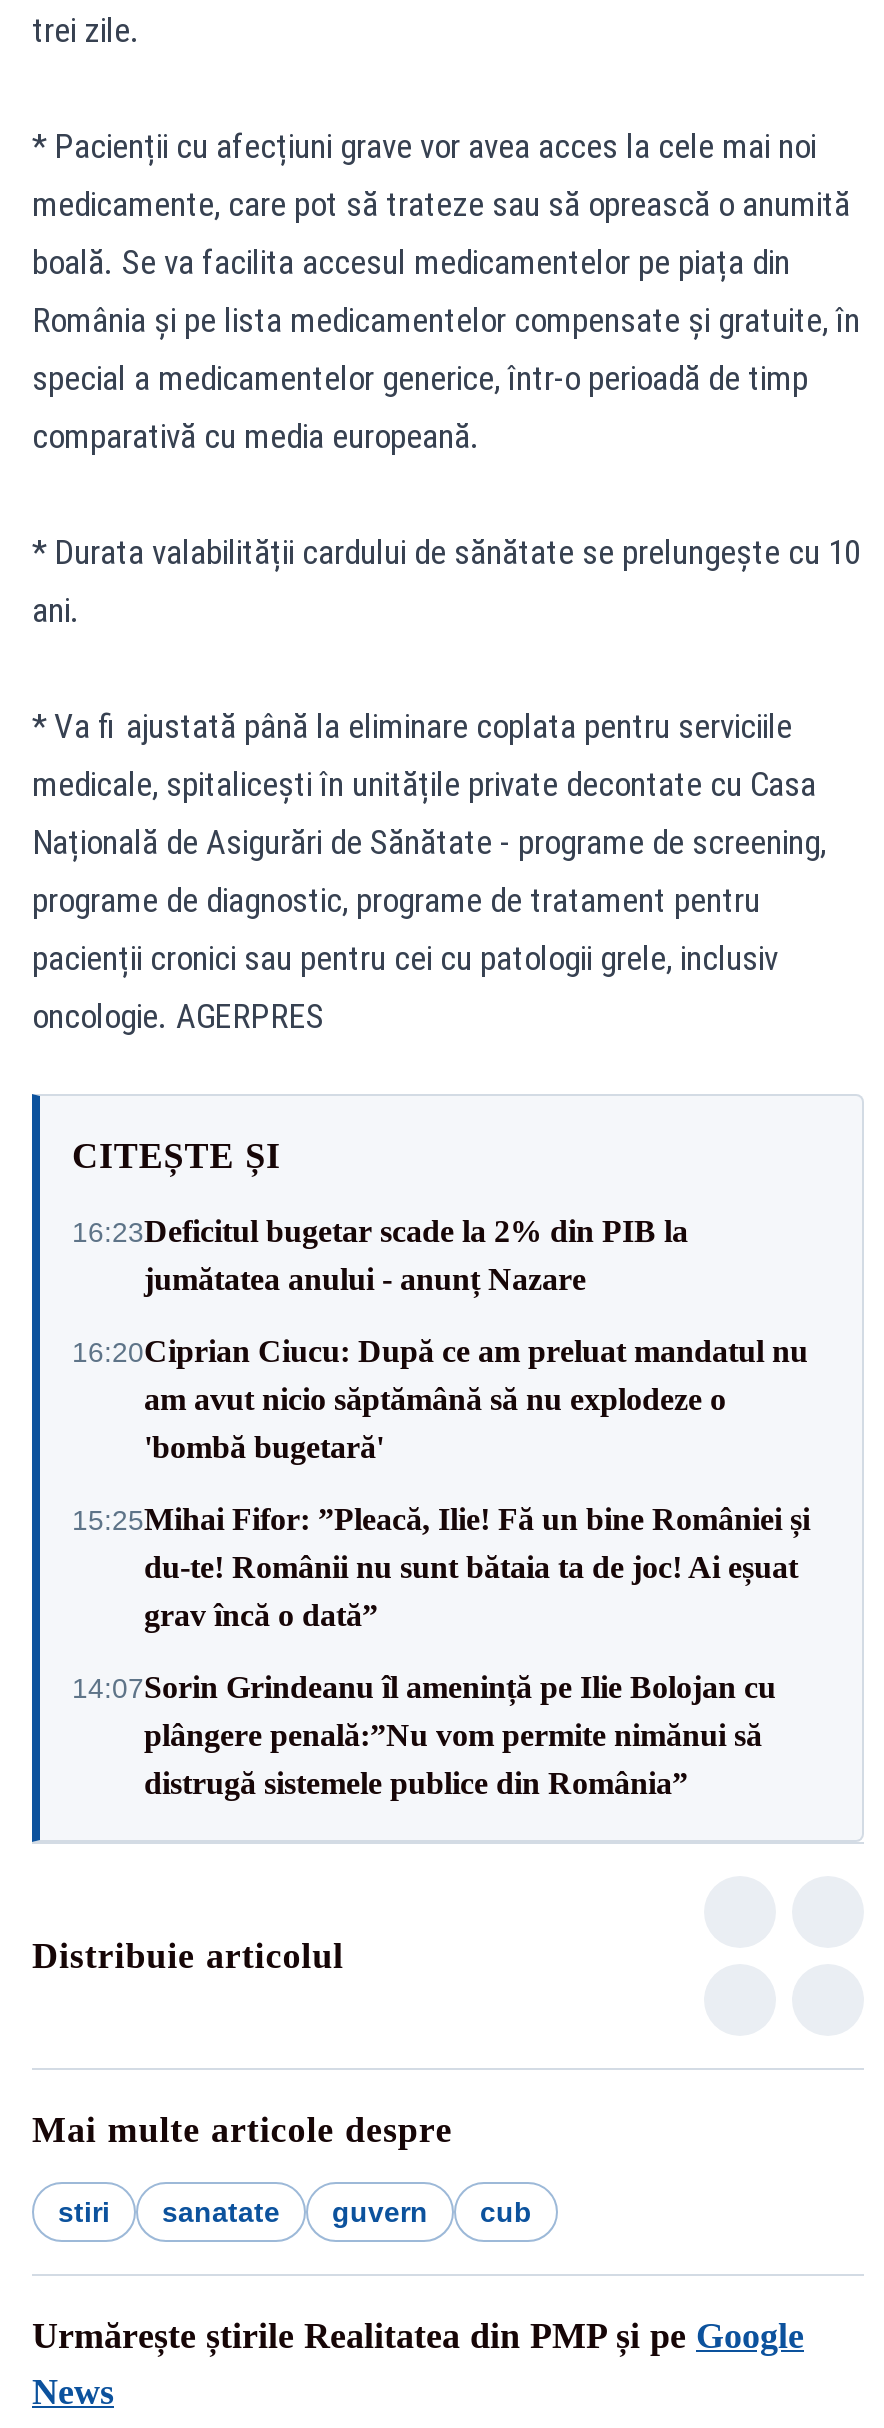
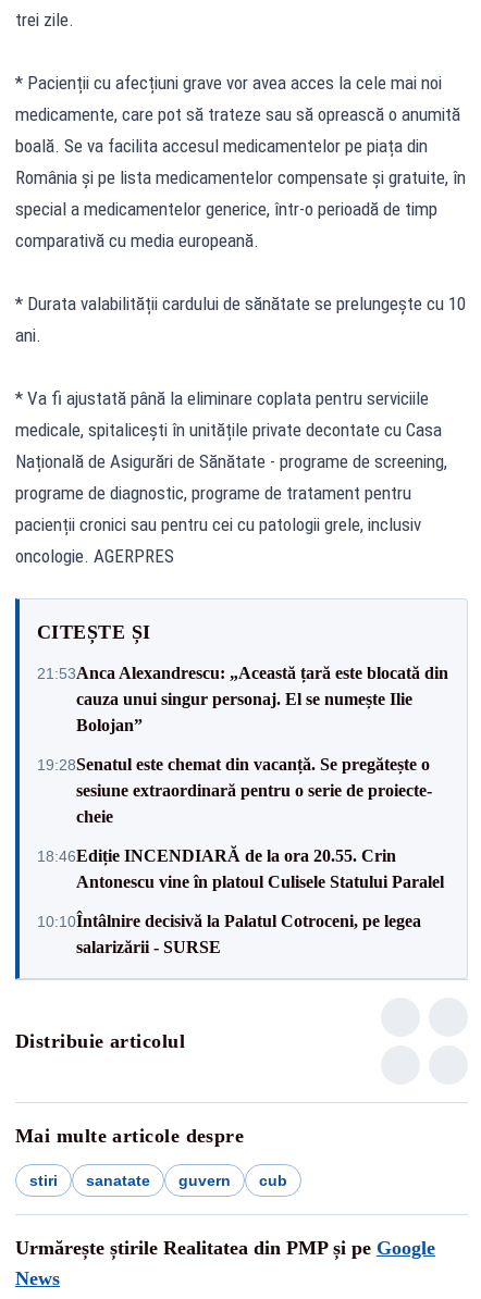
- 16:23Deficitul bugetar scade la 2% din PIB la
- jumătatea anului - anunț Nazare
+ 21:53Anca Alexandrescu: „Această țară este blocată din
+ cauza unui singur personaj. El se numește Ilie
+ Bolojan”

- 16:20Ciprian Ciucu: După ce am preluat mandatul nu
- am avut nicio săptămână să nu explodeze o
- 'bombă bugetară'
+ 19:28Senatul este chemat din vacanță. Se pregătește o
+ sesiune extraordinară pentru o serie de proiecte-
+ cheie

- 15:25Mihai Fifor: ”Pleacă, Ilie! Fă un bine României și
- du-te! Românii nu sunt bătaia ta de joc! Ai eșuat
- grav încă o dată”
+ 18:46Ediție INCENDIARĂ de la ora 20.55. Crin
+ Antonescu vine în platoul Culisele Statului Paralel

- 14:07Sorin Grindeanu îl amenință pe Ilie Bolojan cu
- plângere penală:”Nu vom permite nimănui să
- distrugă sistemele publice din România”
+ 10:10Întâlnire decisivă la Palatul Cotroceni, pe legea
+ salarizării - SURSE
